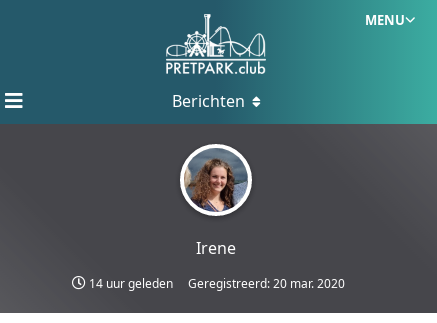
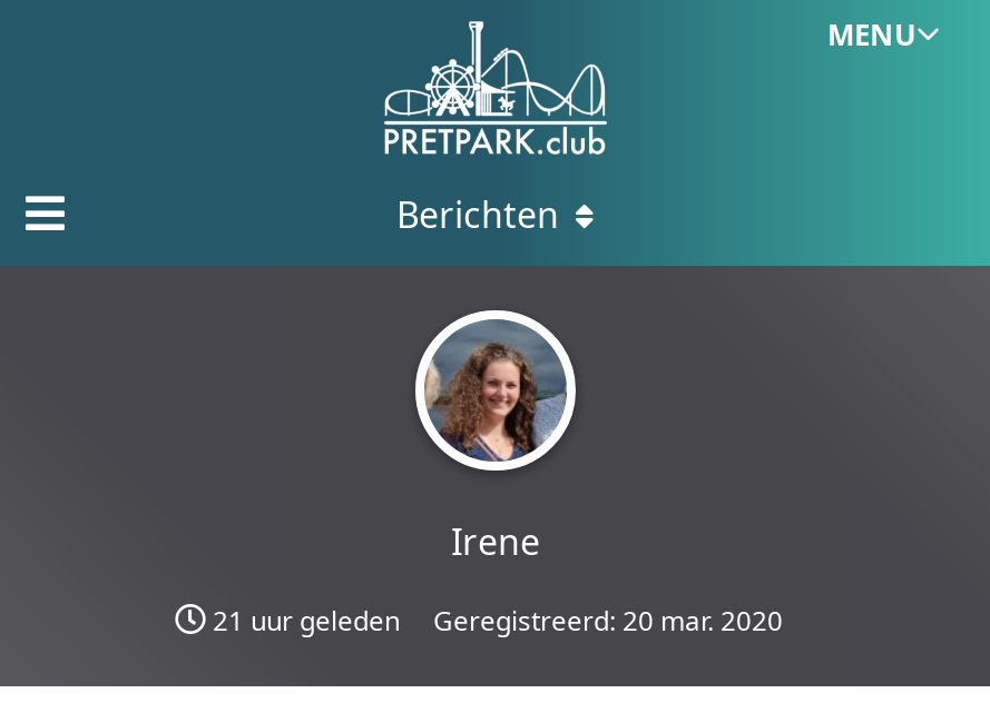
- 14 uur geleden Geregistreerd: 20 mar. 2020
+ 21 uur geleden Geregistreerd: 20 mar. 2020
